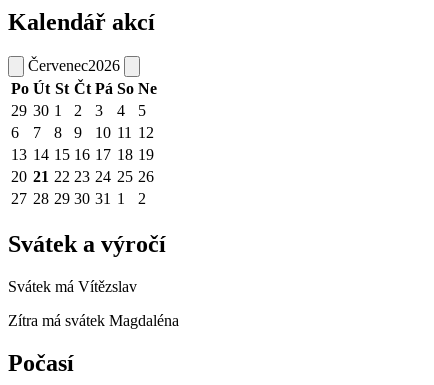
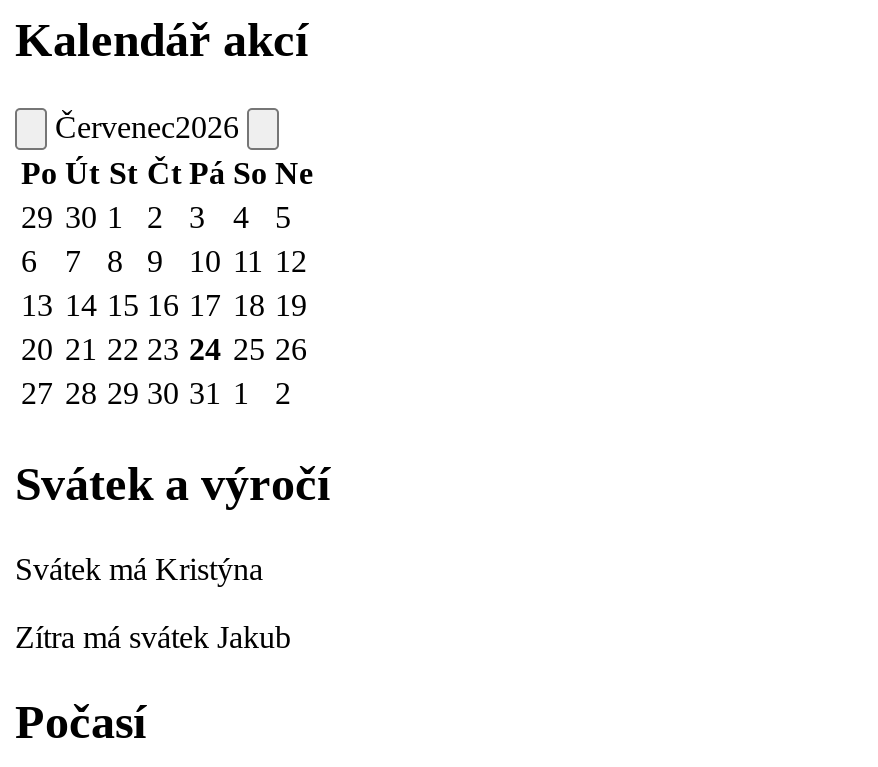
- Svátek má Vítězslav
+ Svátek má Kristýna

- Zítra má svátek Magdaléna
+ Zítra má svátek Jakub
